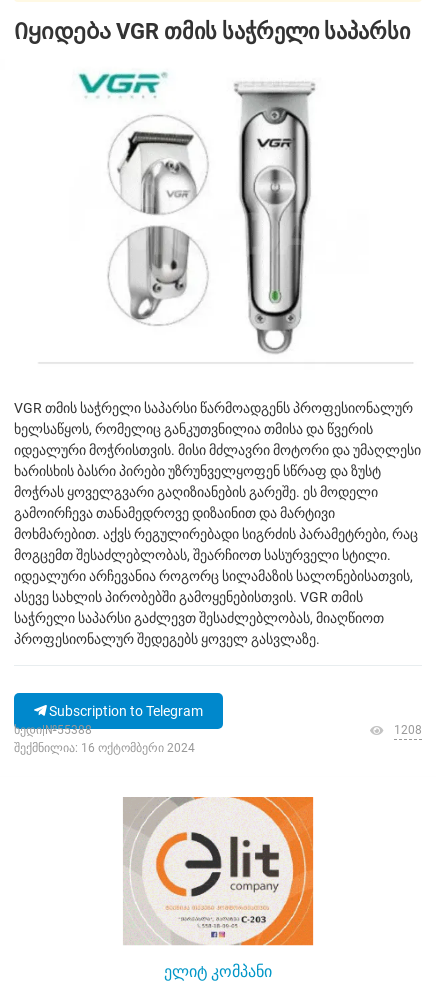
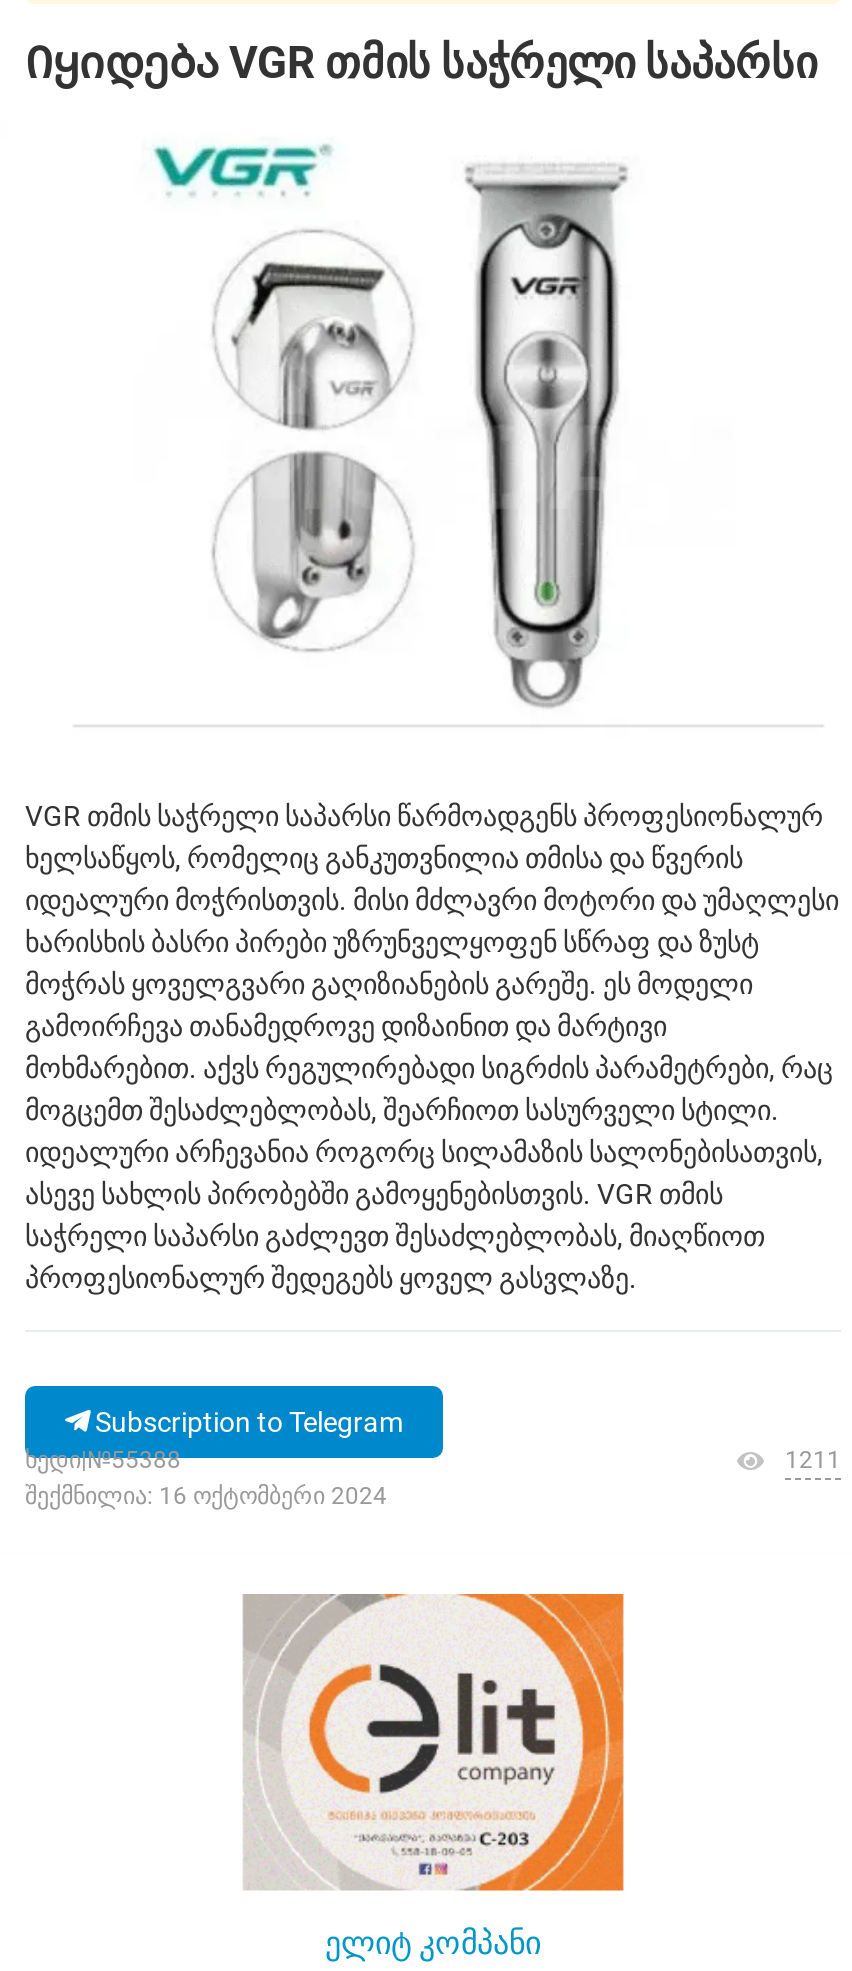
- 1208
+ 1211
